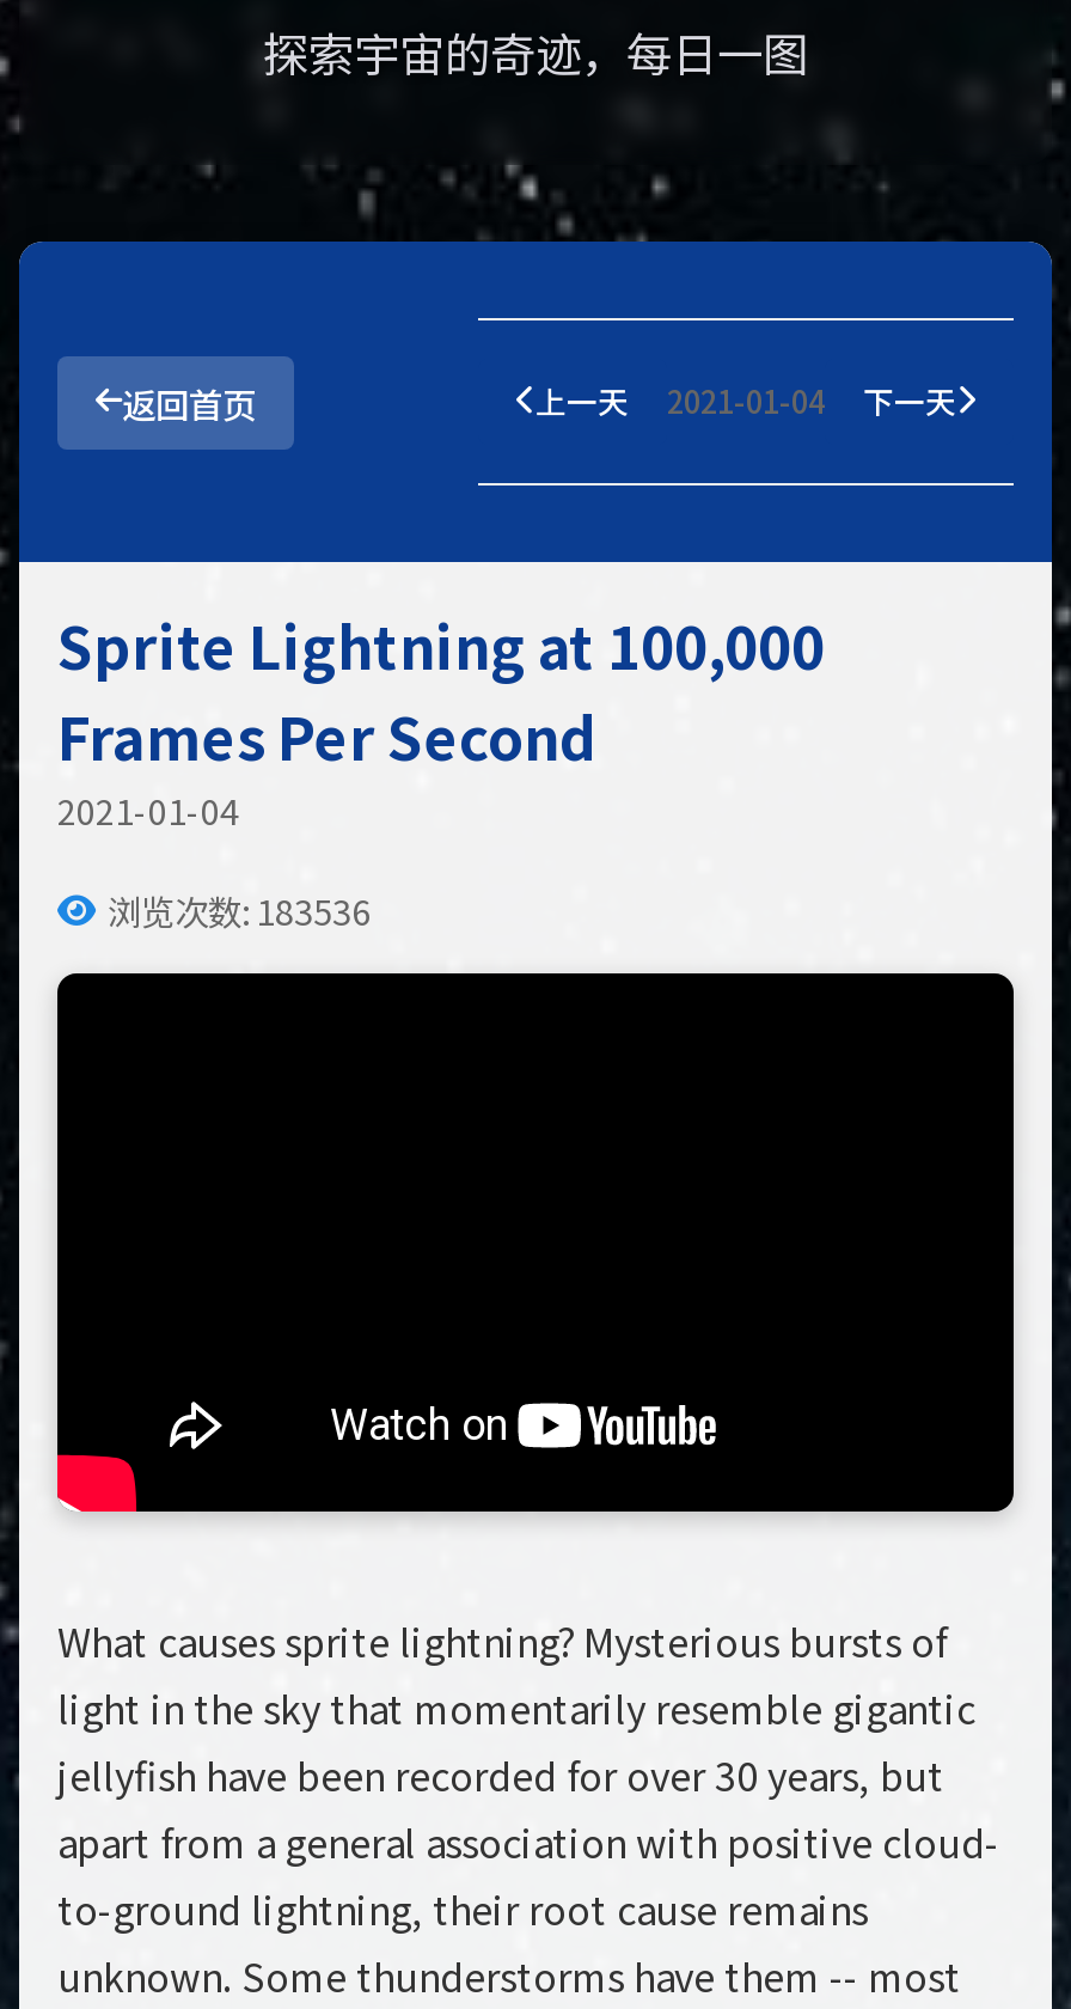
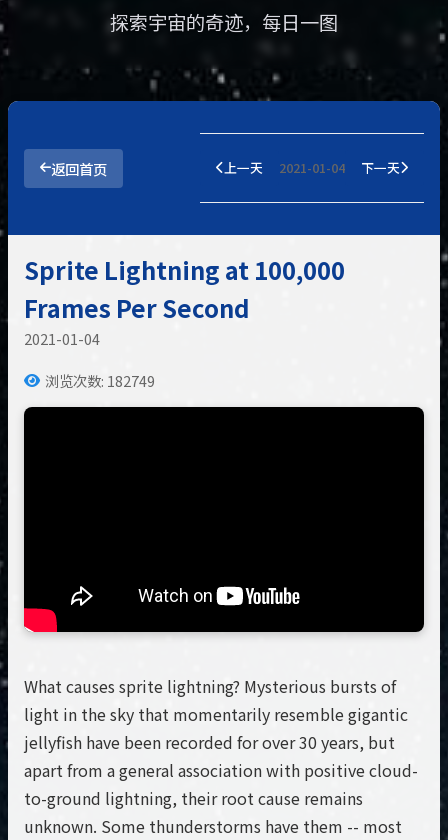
- 浏览次数: 183536
+ 浏览次数: 182749
